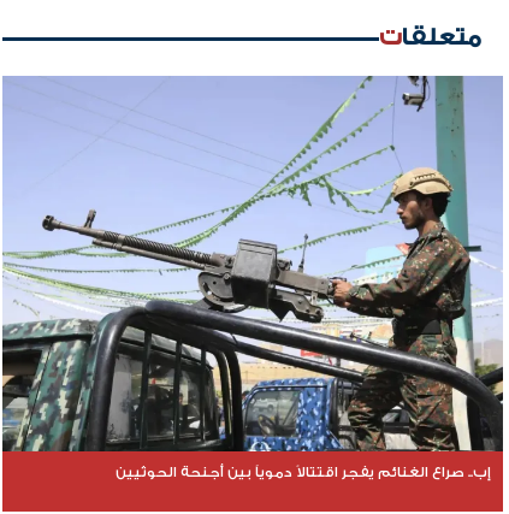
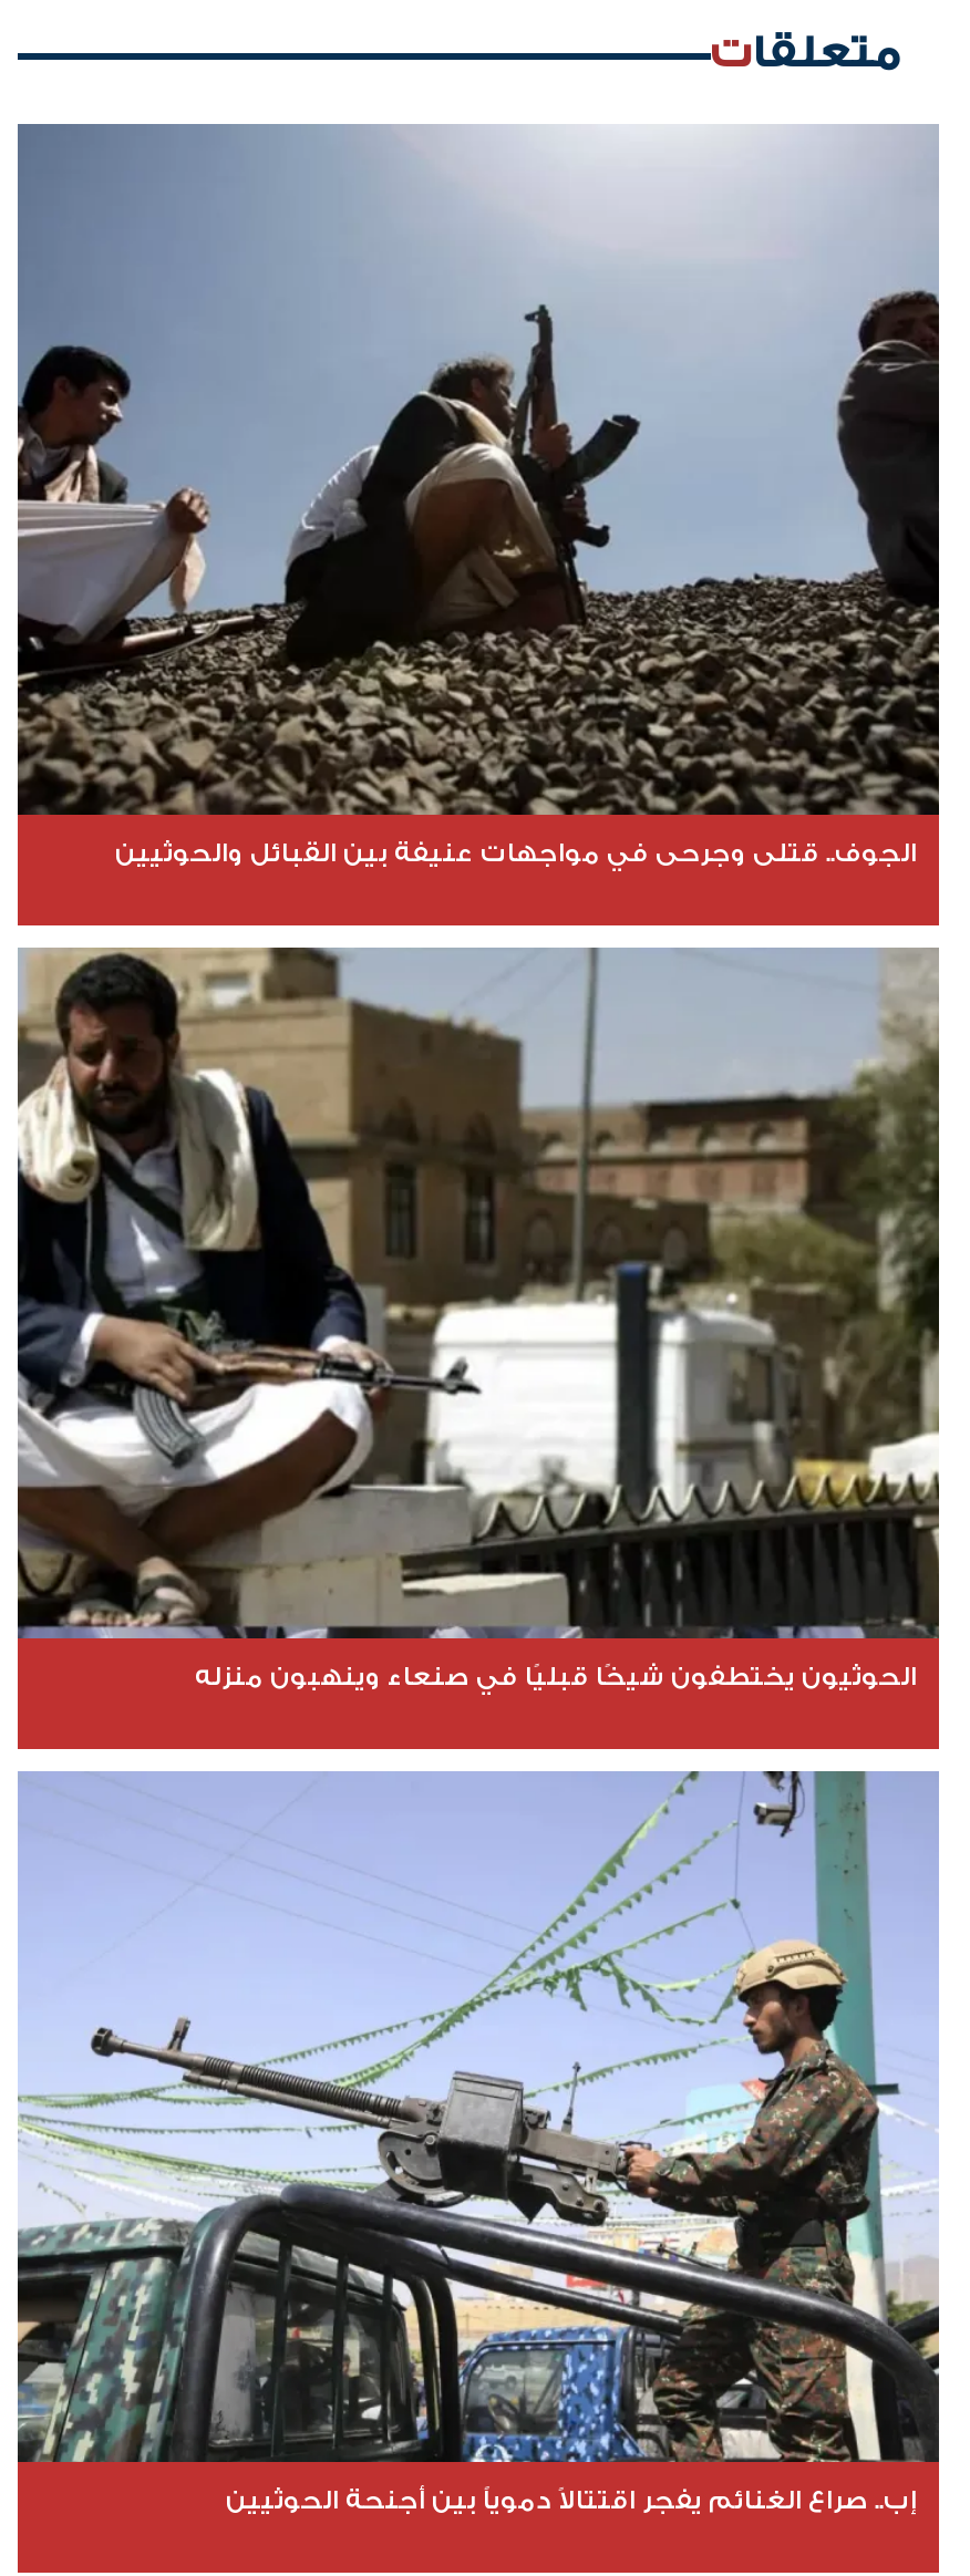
+ [image]
+ الجوف.. قتلى وجرحى في مواجهات عنيفة بين القبائل والحوثيين

+ [image]
+ الحوثيون يختطفون شيخًا قبليًا في صنعاء وينهبون منزله
